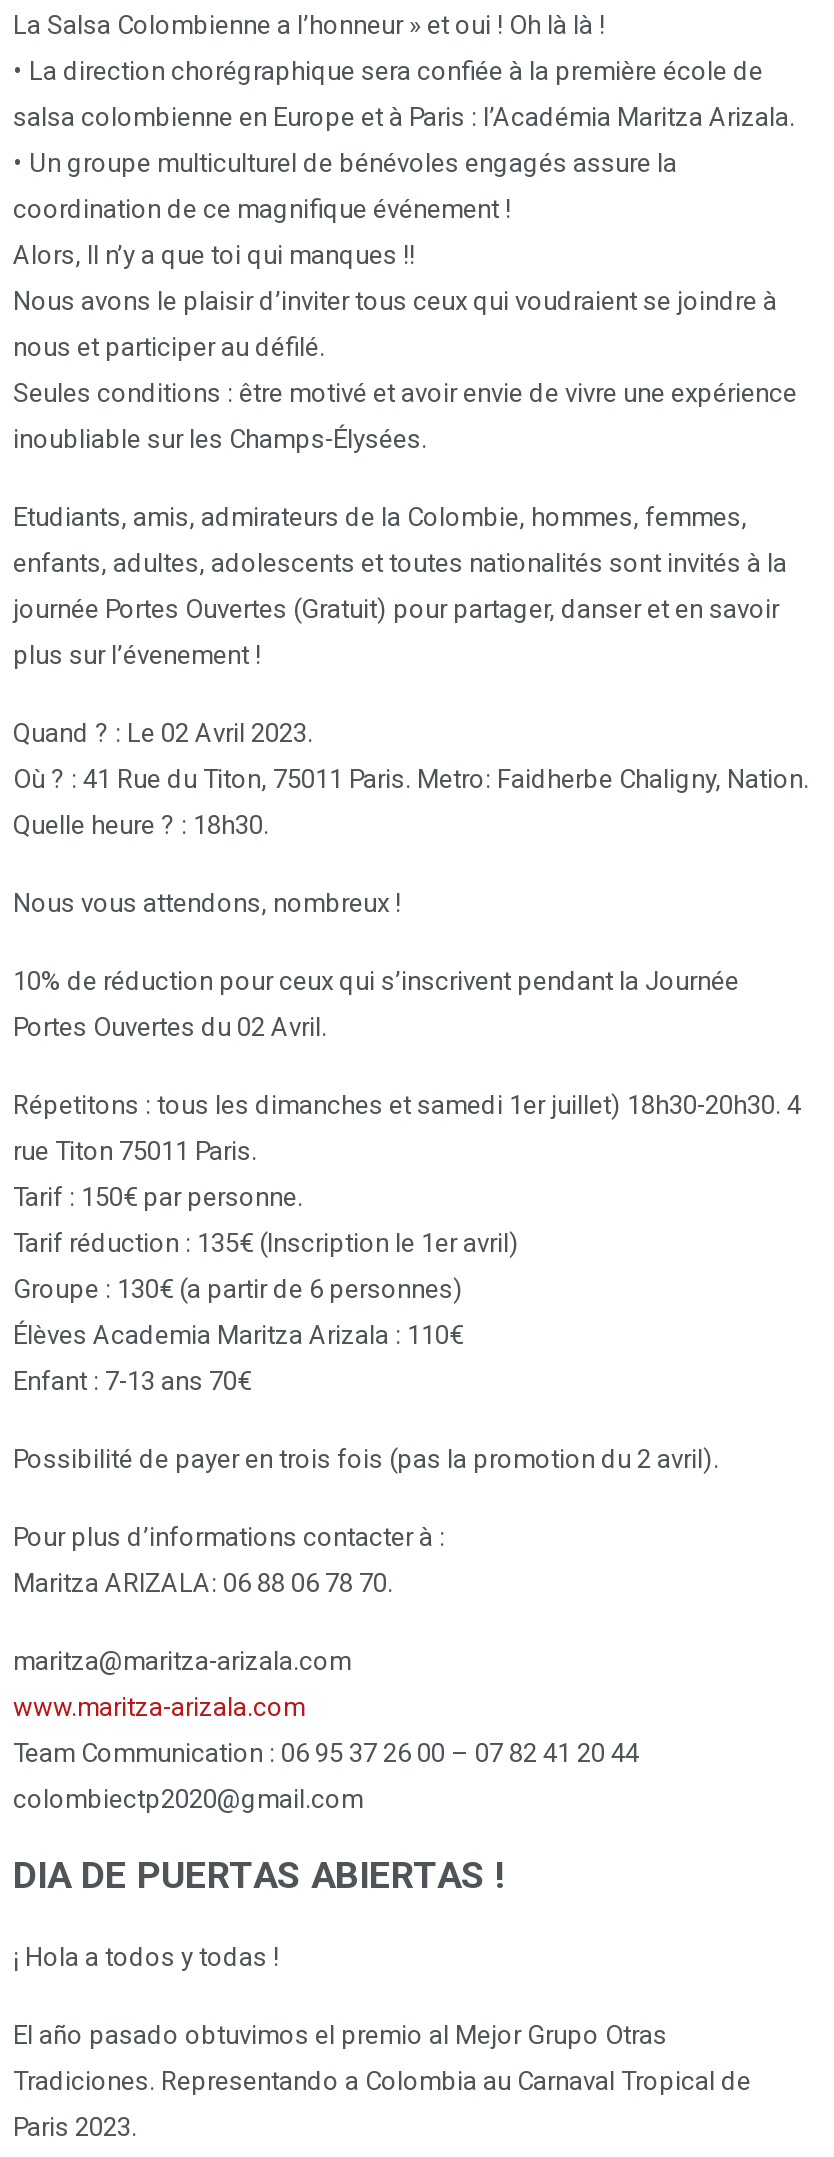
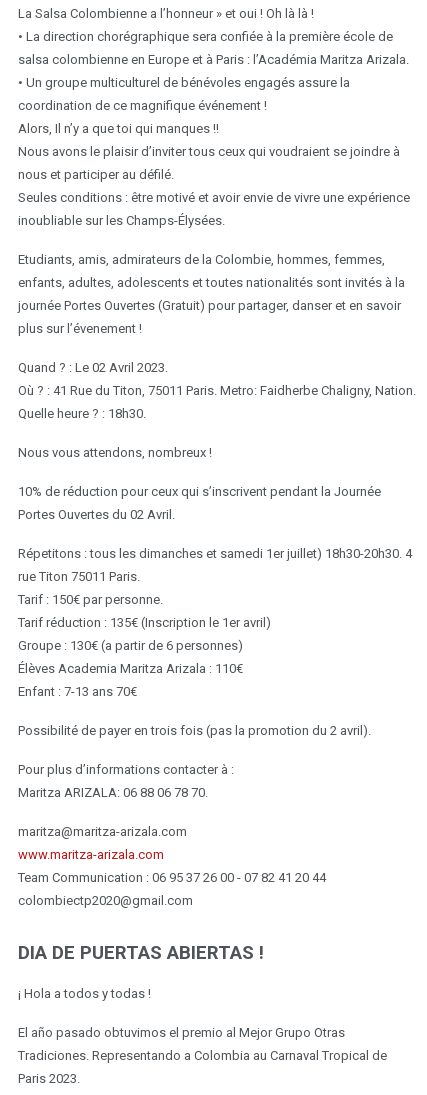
- Team Communication : 06 95 37 26 00 – 07 82 41 20 44
+ Team Communication : 06 95 37 26 00 - 07 82 41 20 44
